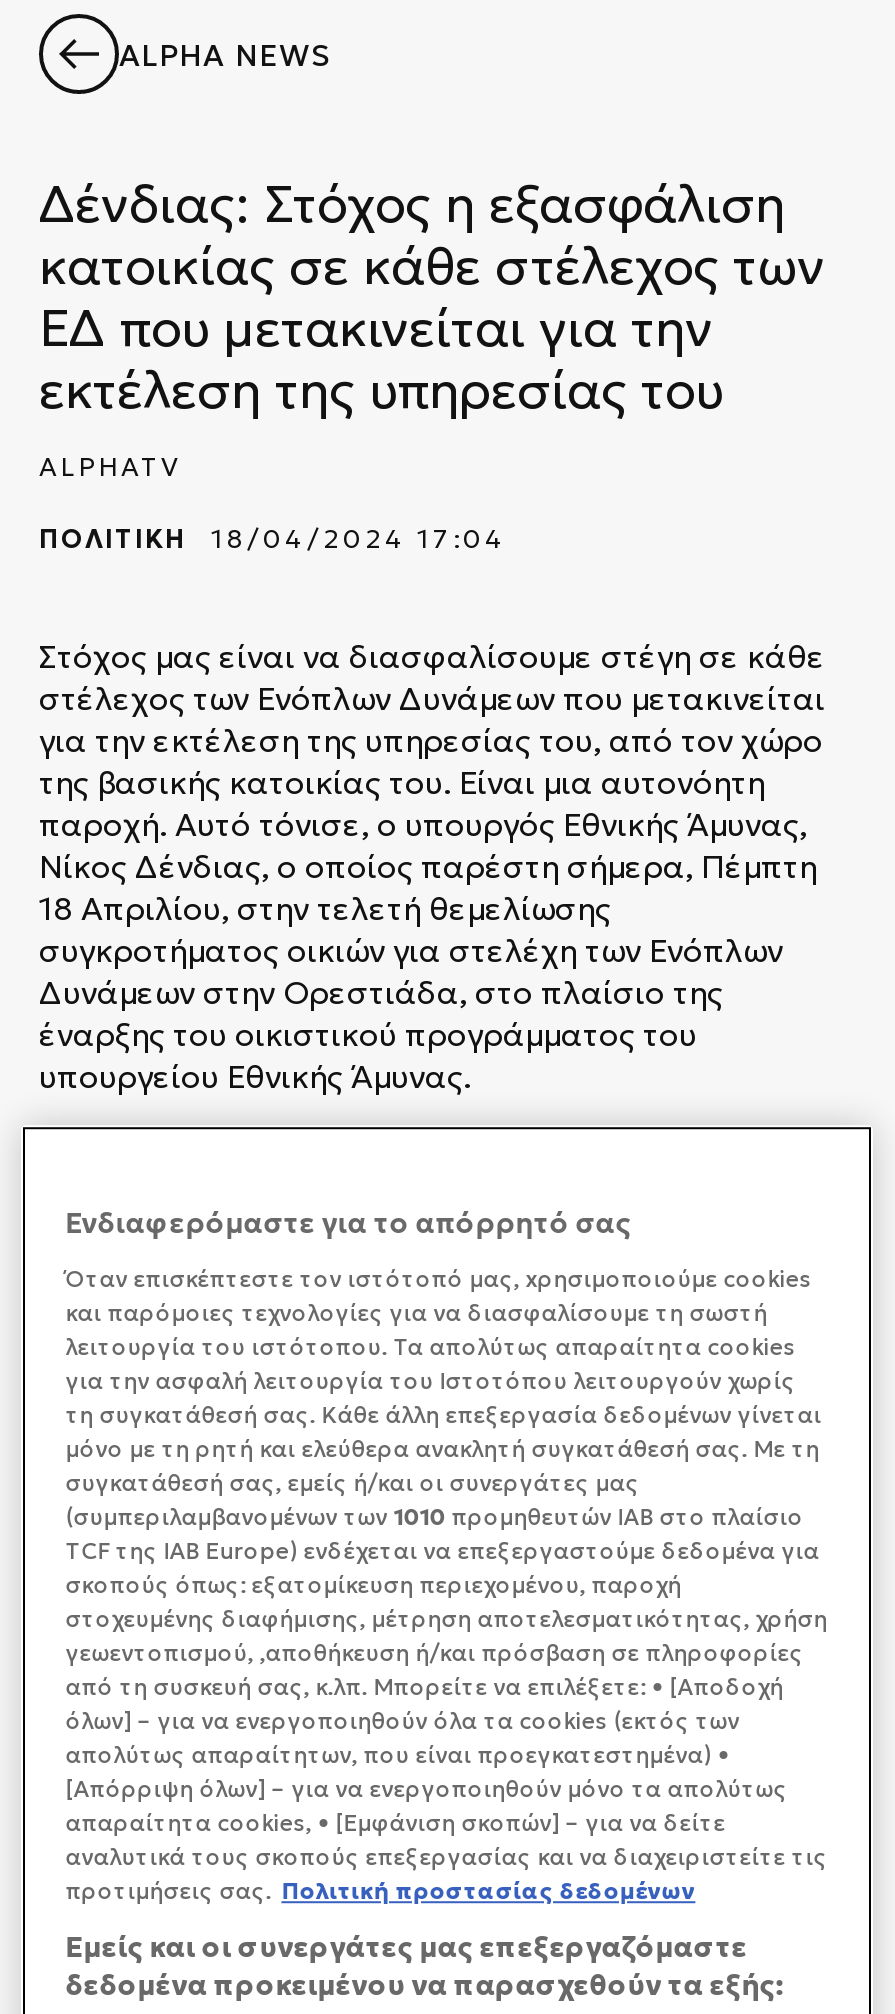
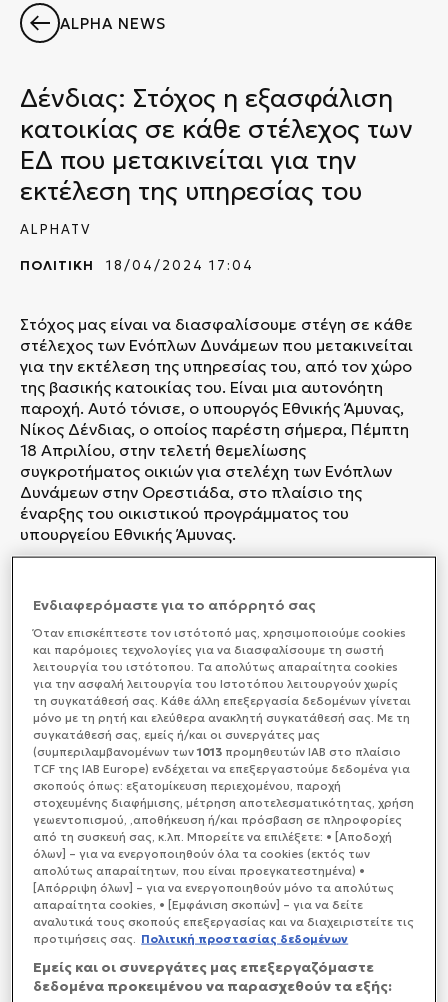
- (συμπεριλαμβανομένων των 1010 προμηθευτών IAB στο πλαίσιο
+ (συμπεριλαμβανομένων των 1013 προμηθευτών IAB στο πλαίσιο
